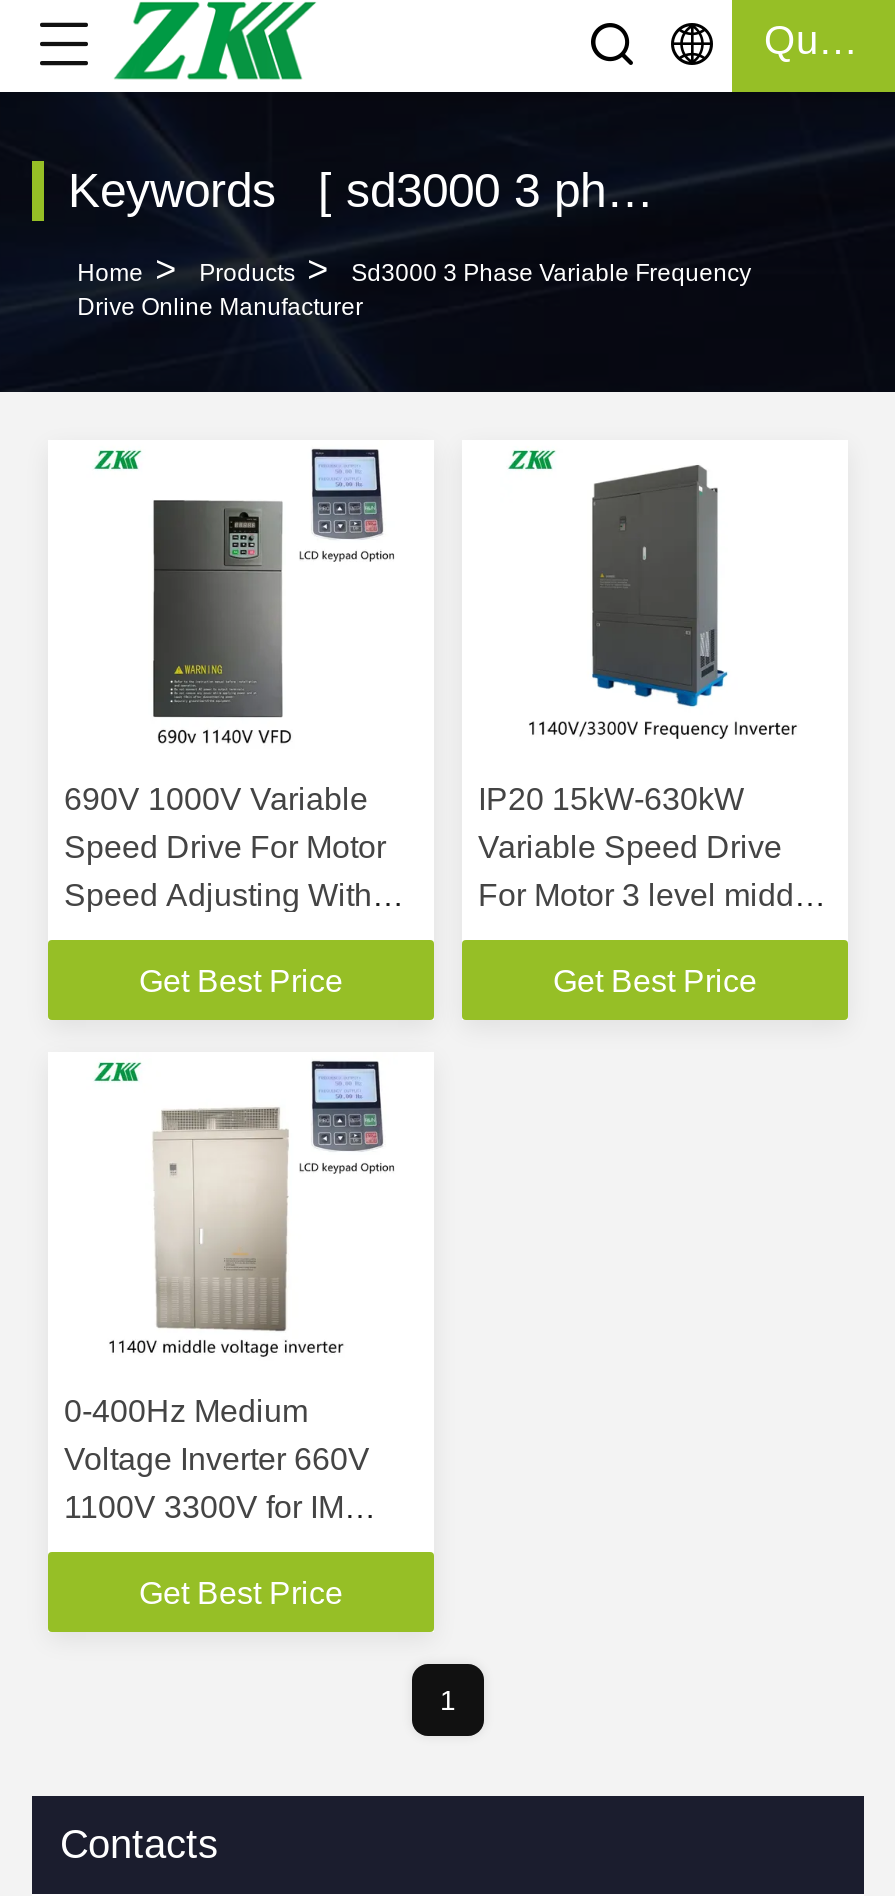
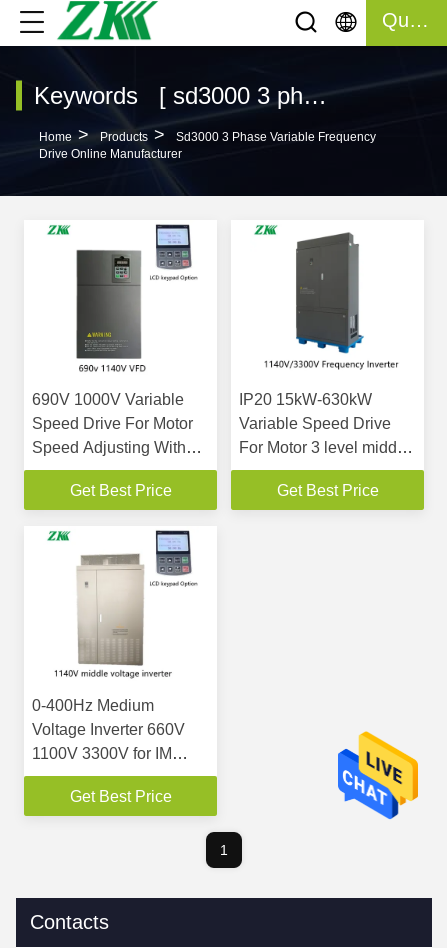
+ [image]
